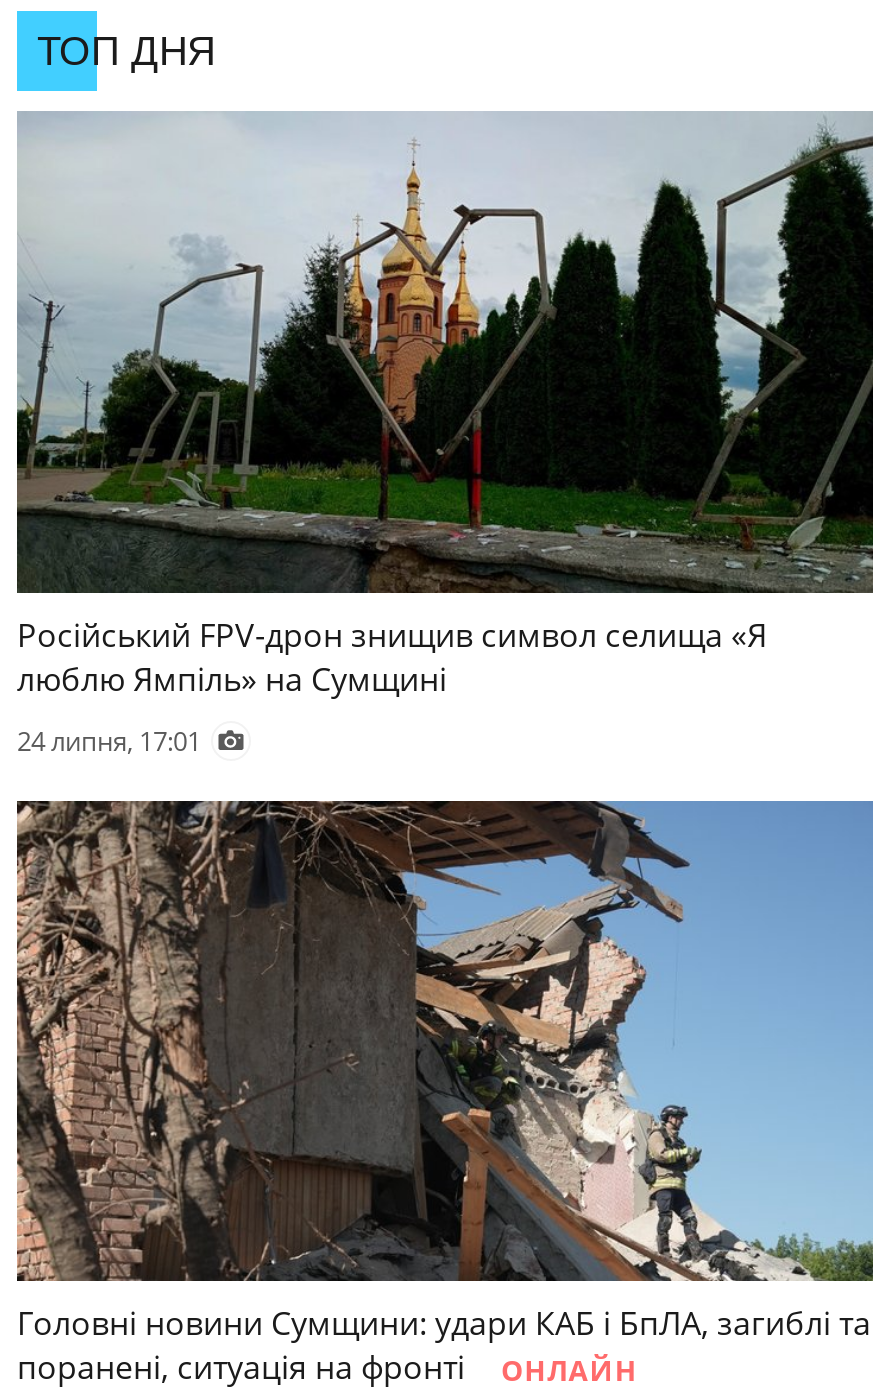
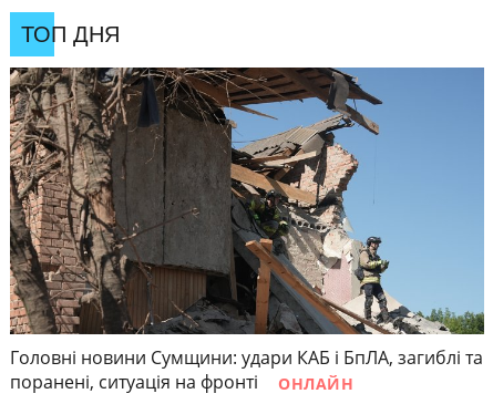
- [image]
- Російський FPV-дрон знищив символ селища «Я
- люблю Ямпіль» на Сумщині
- 24 липня, 17:01
